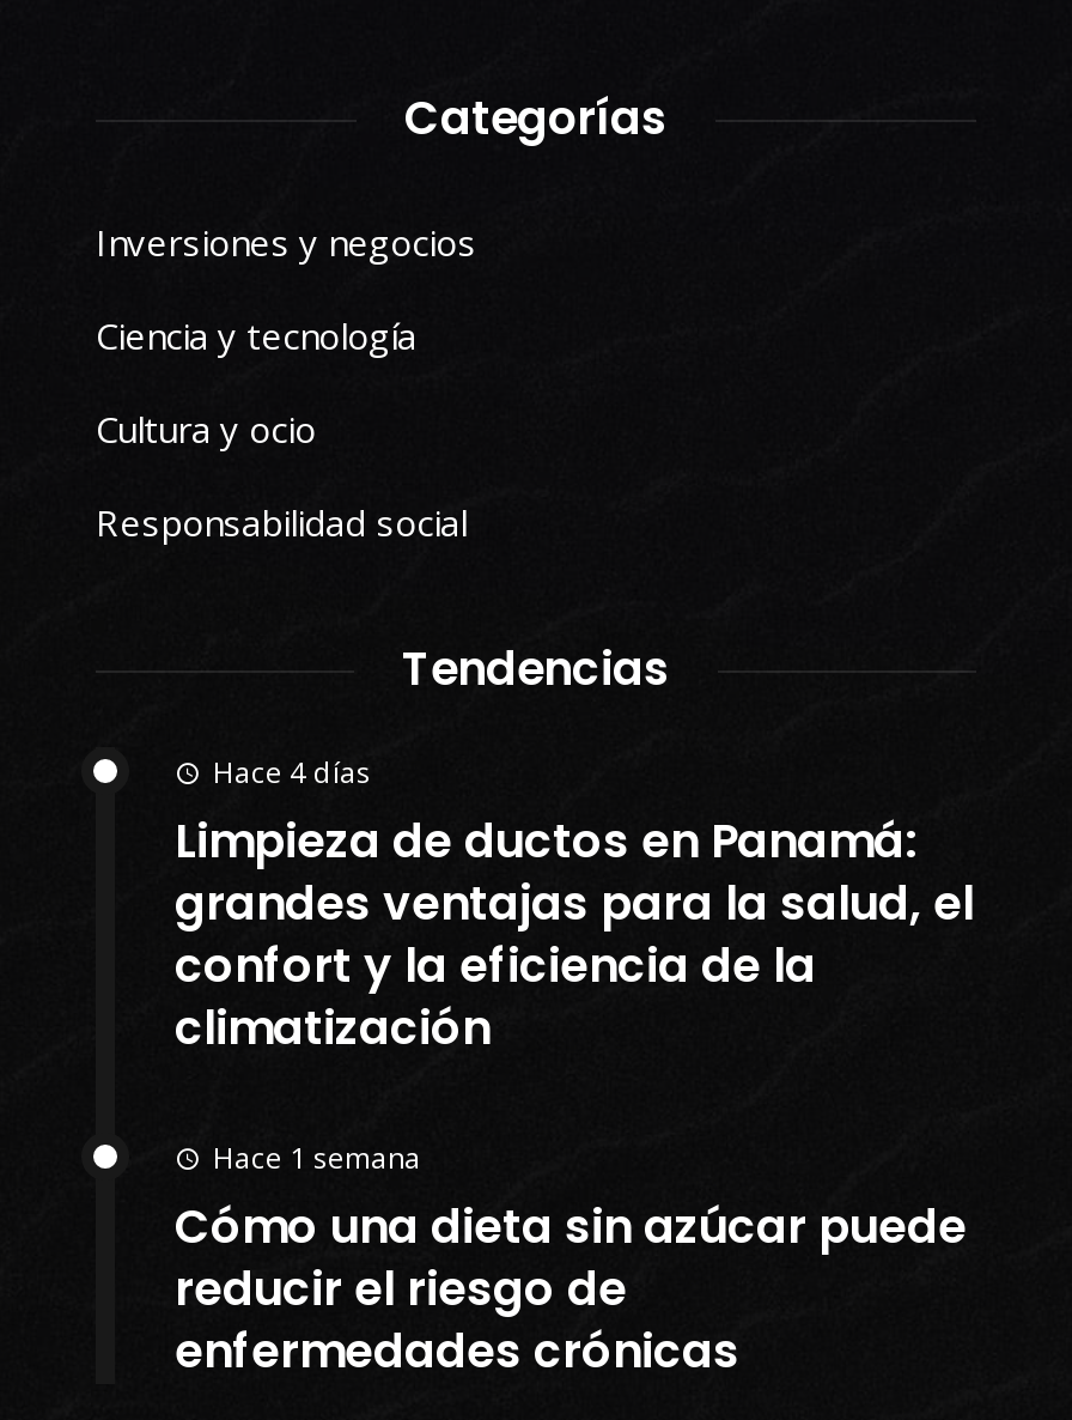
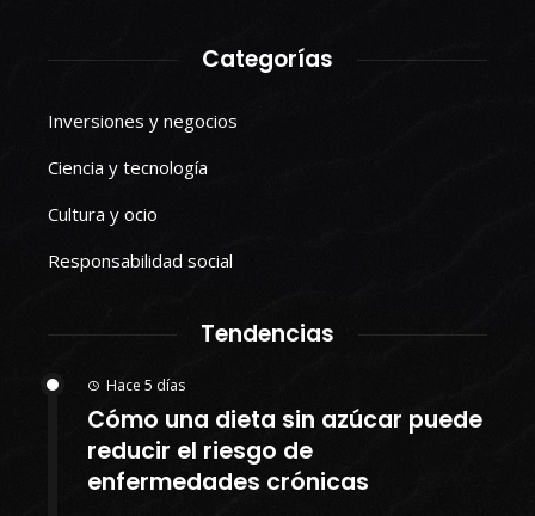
- Hace 4 días
- Limpieza de ductos en Panamá:
- grandes ventajas para la salud, el
- confort y la eficiencia de la
- climatización
- Hace 1 semana
+ Hace 5 días
